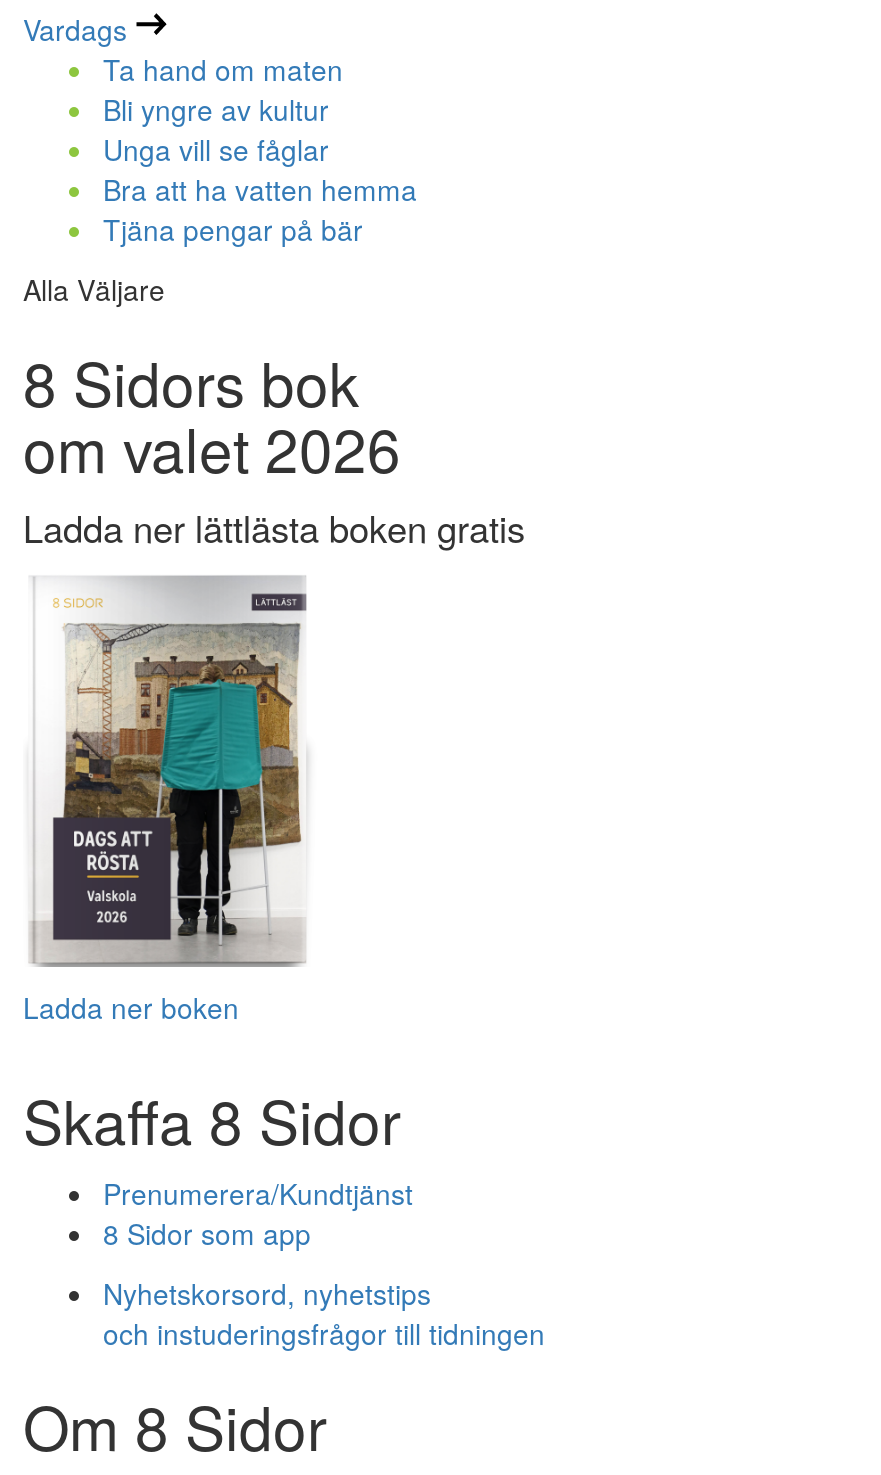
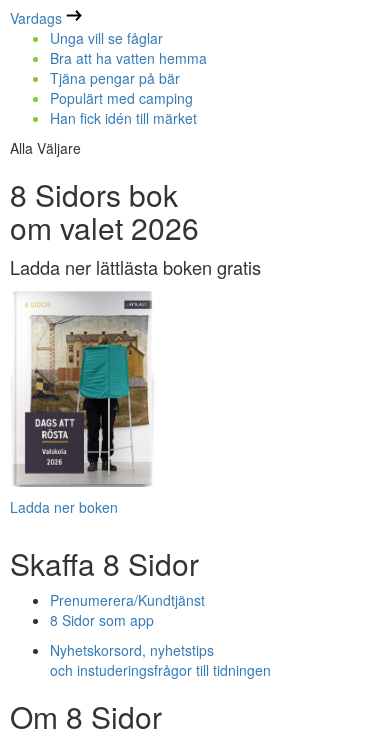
- Ta hand om maten
- Bli yngre av kultur

moved up: Unga vill se fåglar | Bra att ha vatten hemma | Tjäna pengar på bär

+ Populärt med camping
+ Han fick idén till märket
